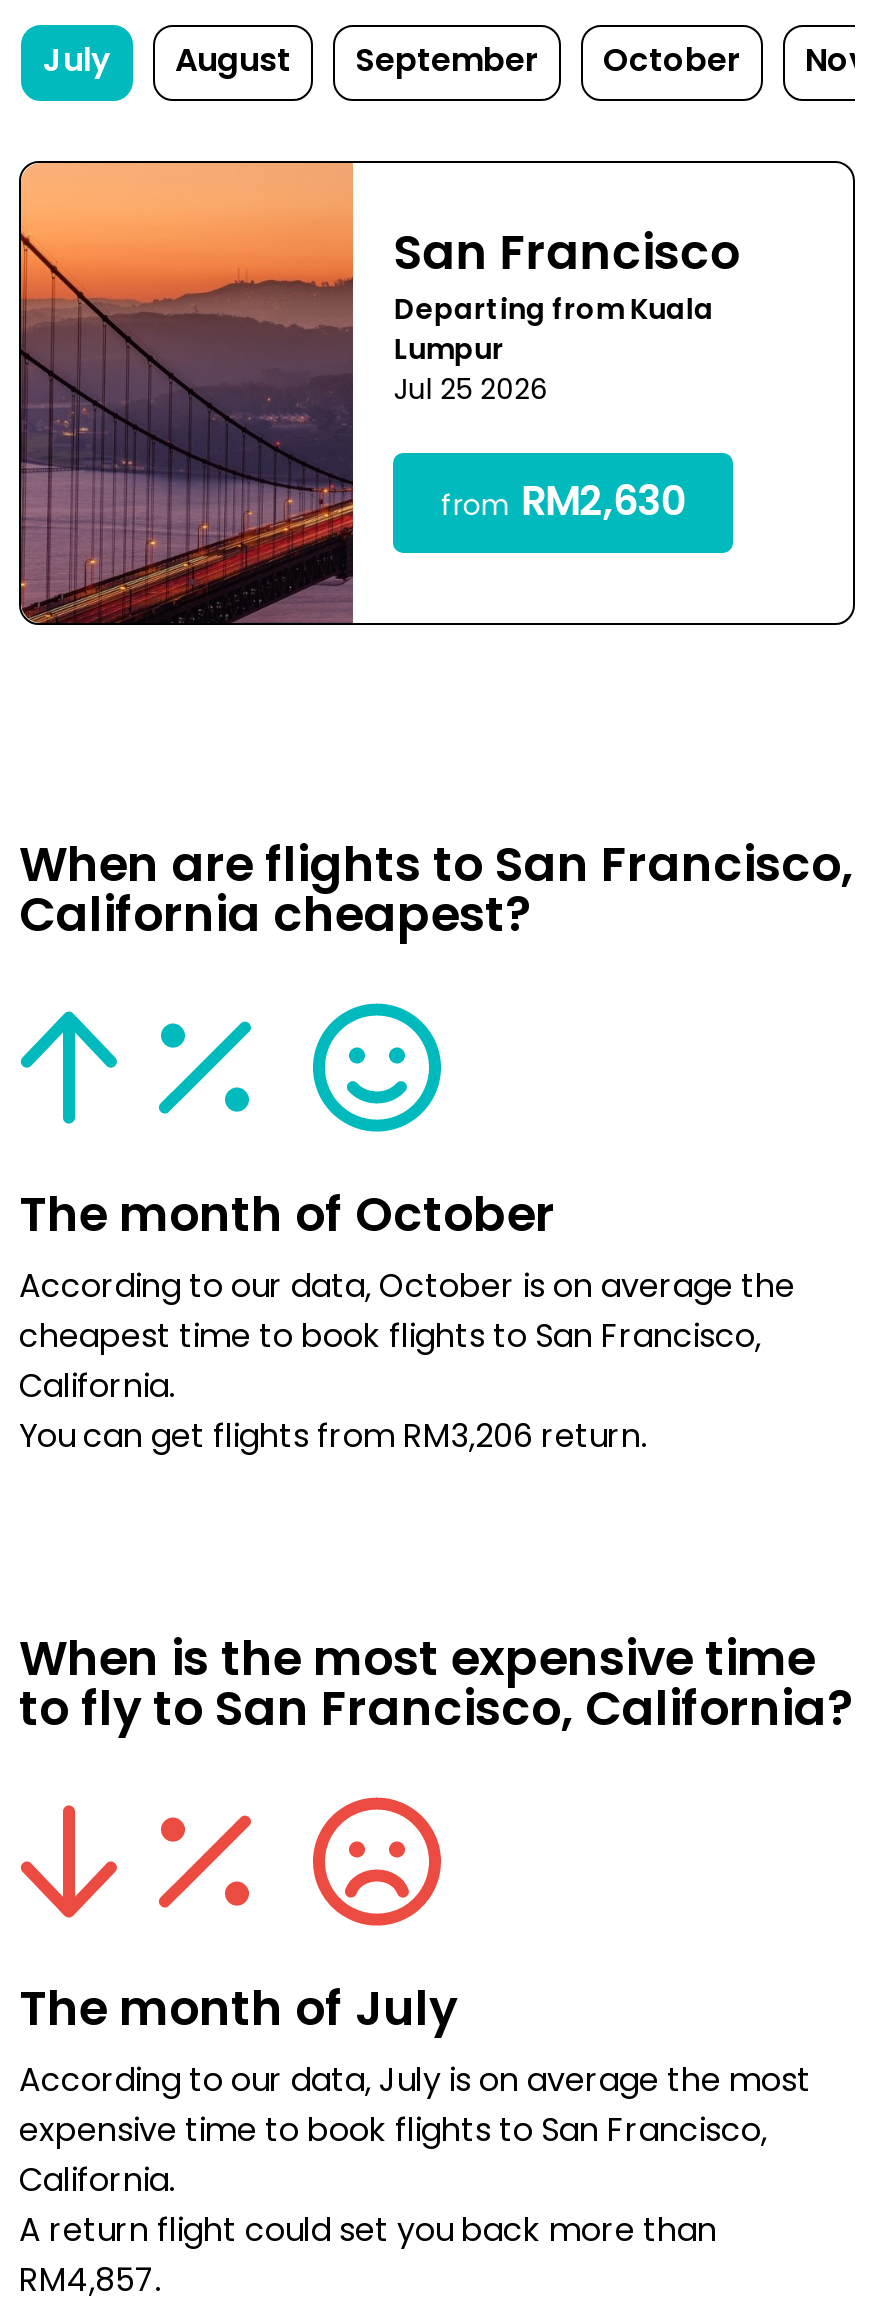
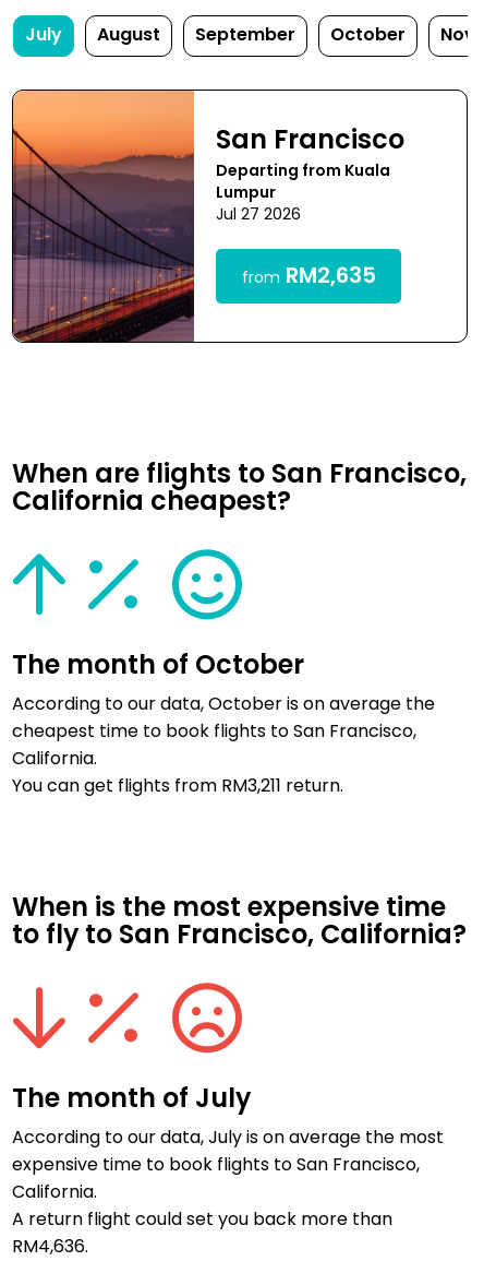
- Jul 25 2026
+ Jul 27 2026

- from RM2,630
+ from RM2,635

- You can get flights from RM3,206 return.
+ You can get flights from RM3,211 return.

- RM4,857.
+ RM4,636.
